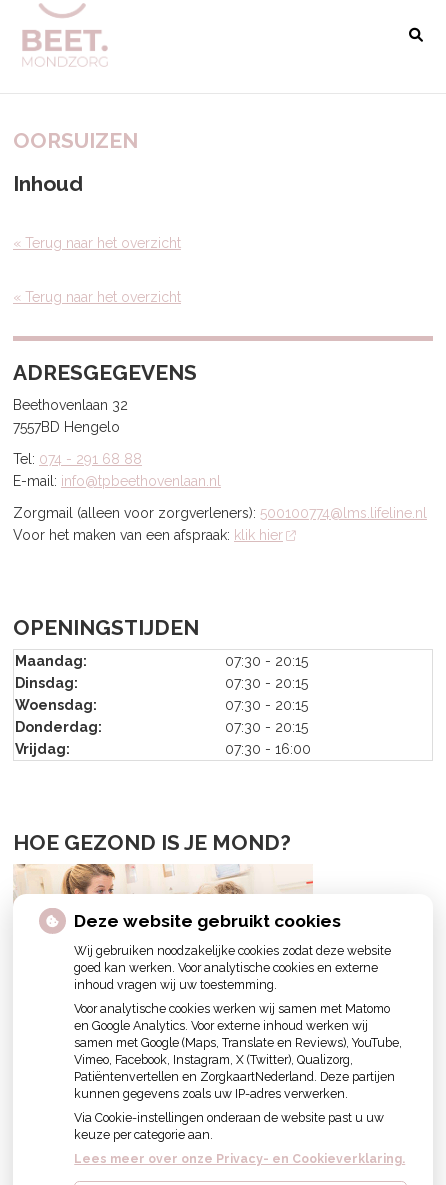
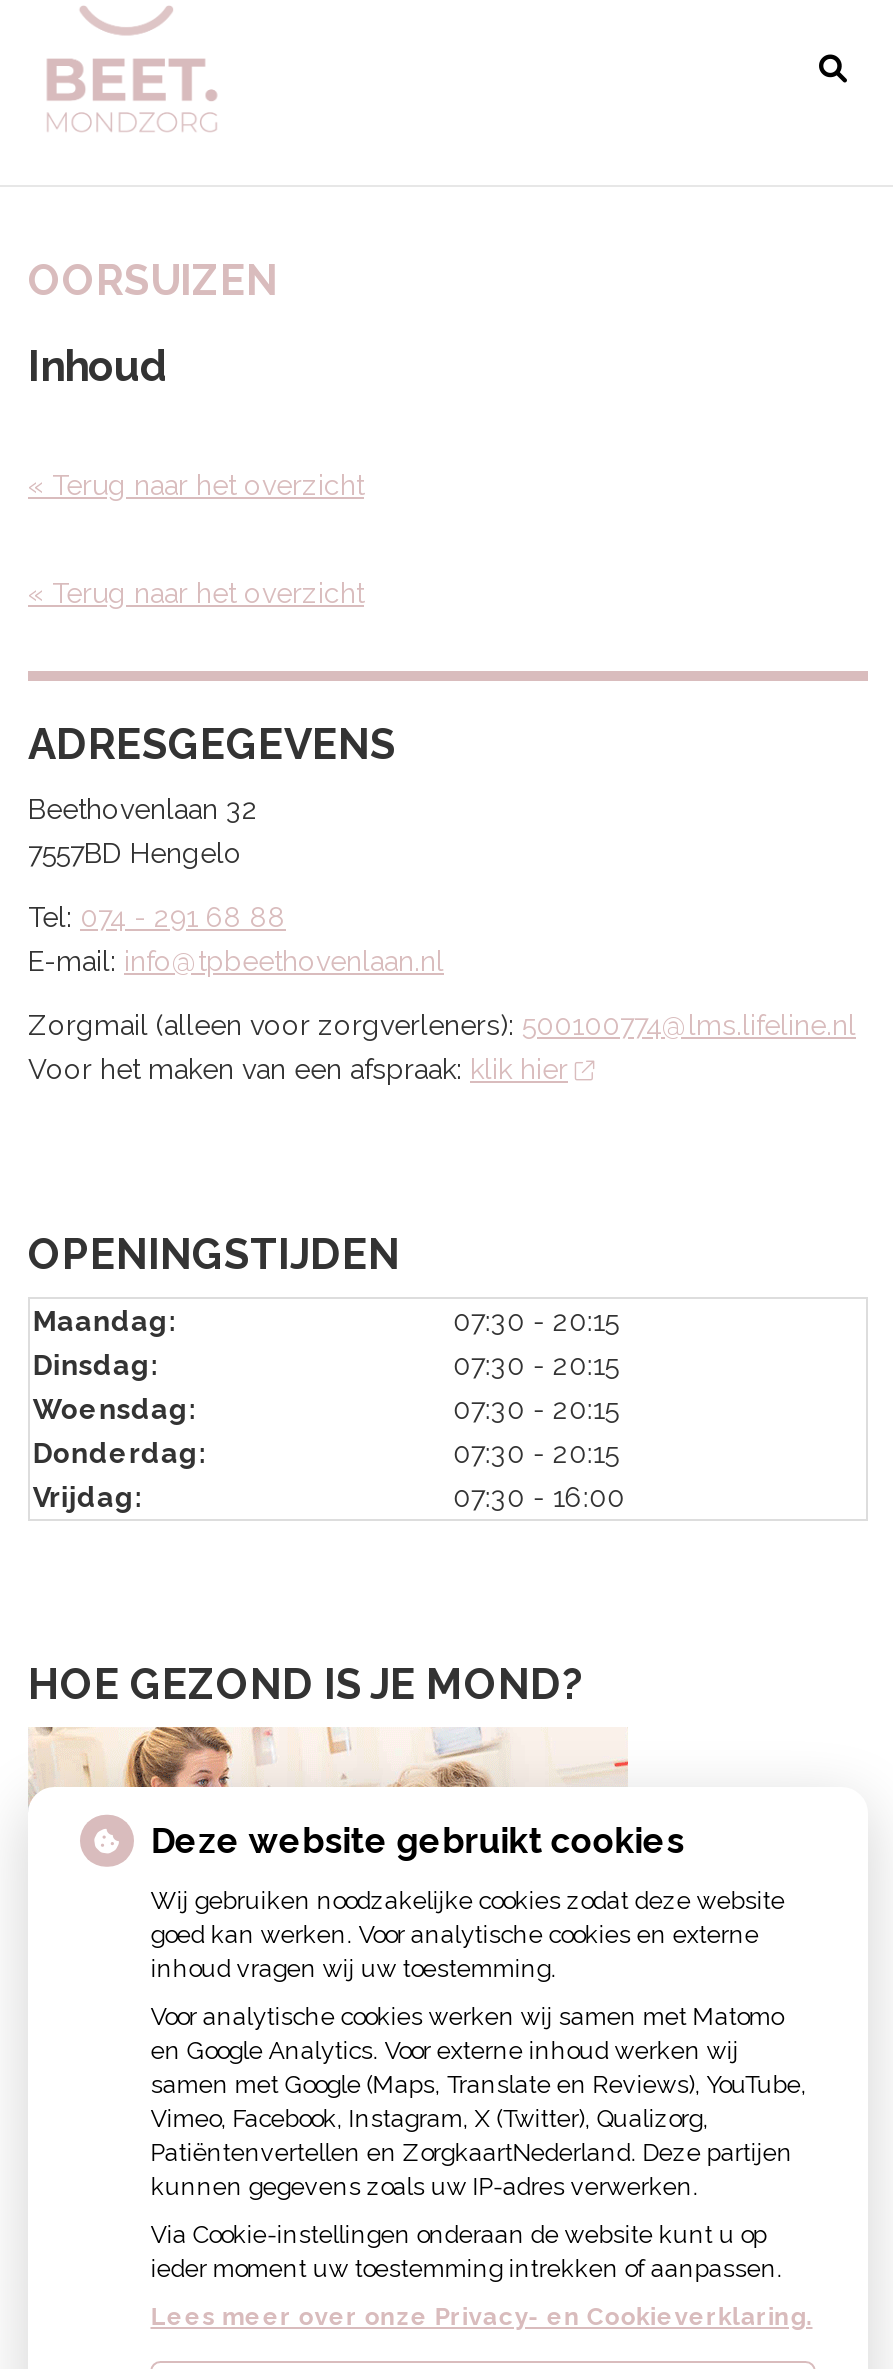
- Via Cookie-instellingen onderaan de website past u uw
- keuze per categorie aan.
+ Via Cookie-instellingen onderaan de website kunt u op
+ ieder moment uw toestemming intrekken of aanpassen.
